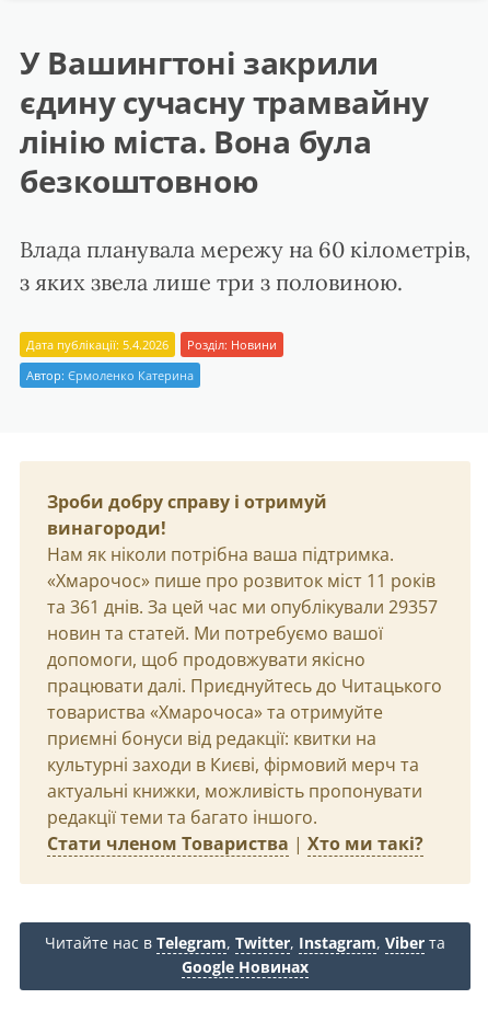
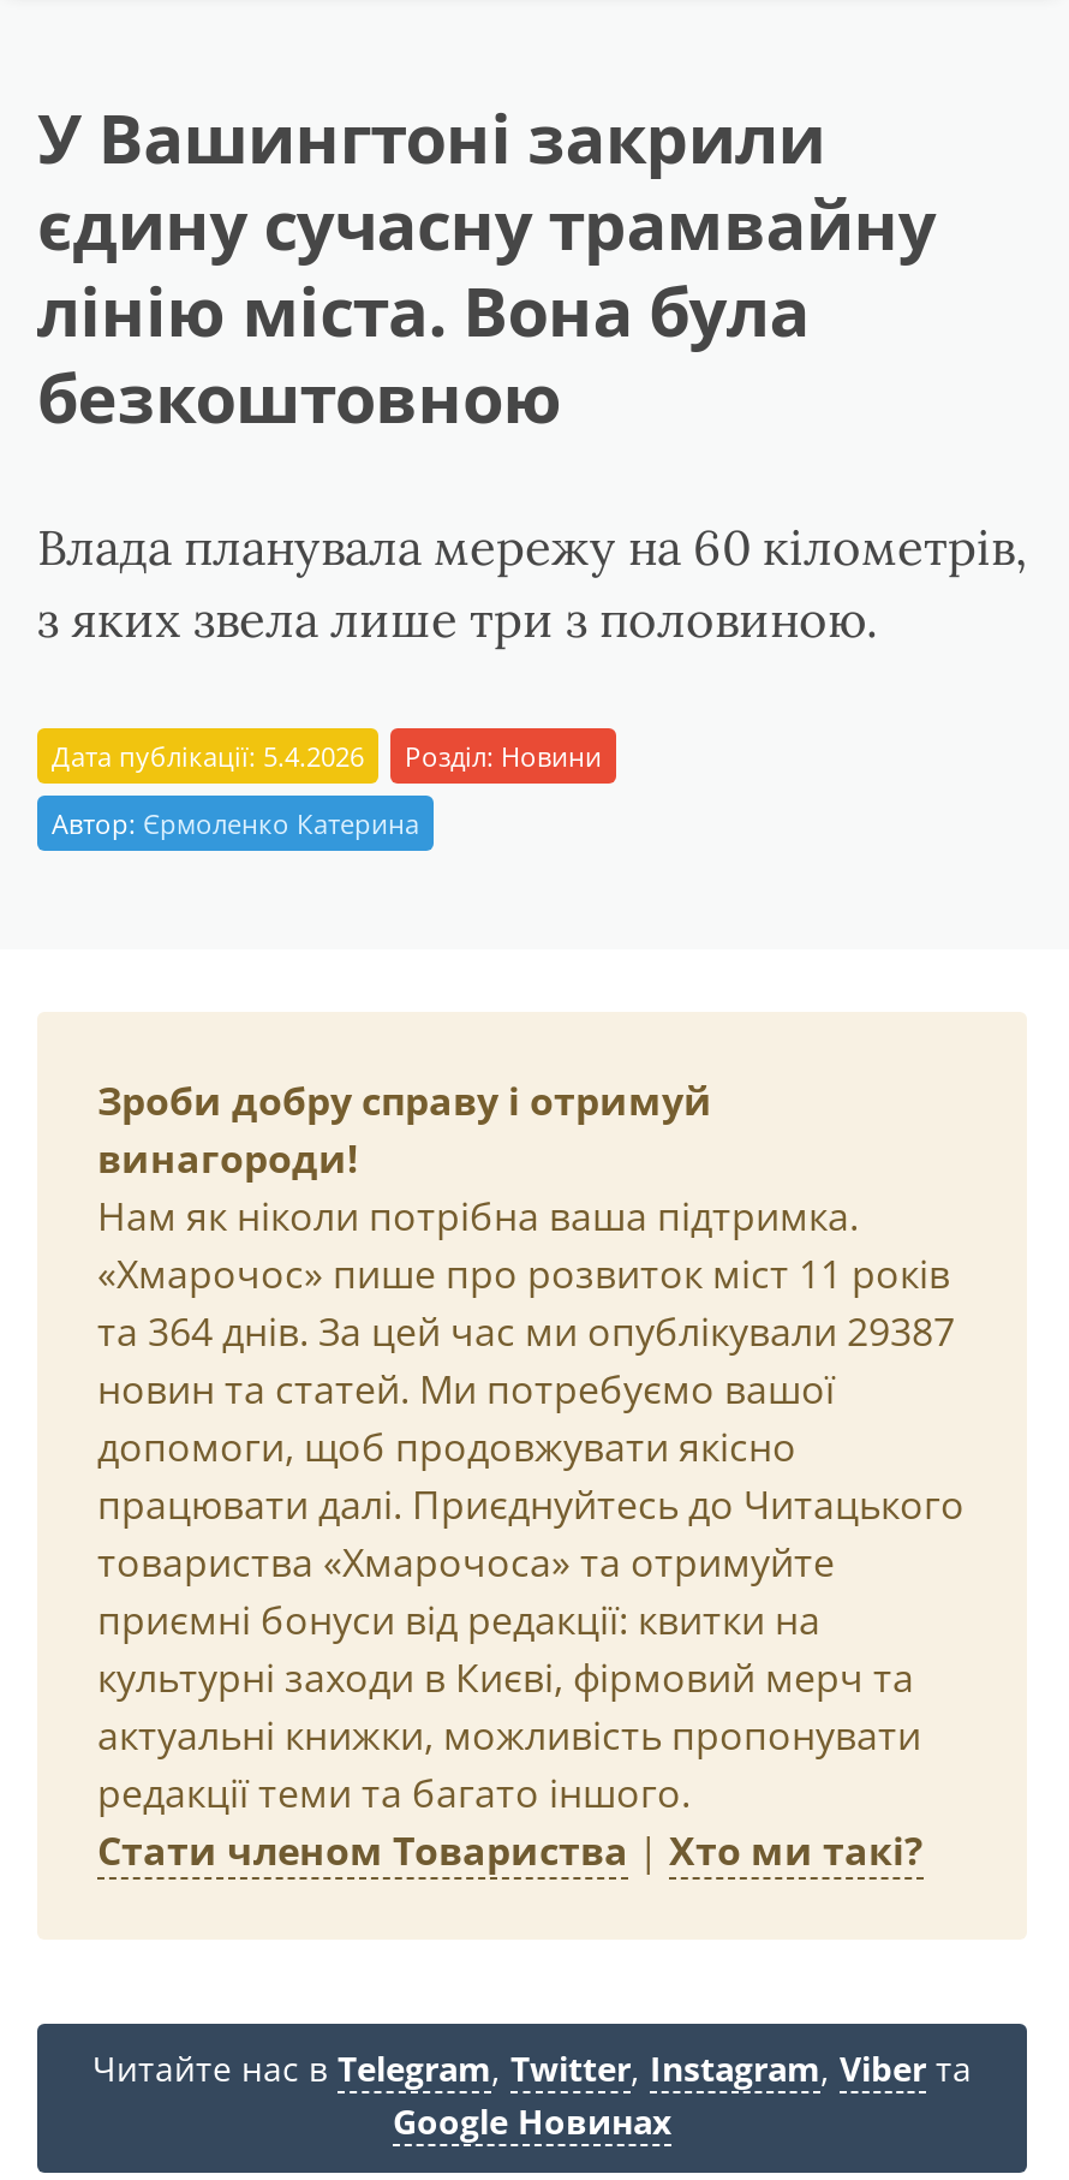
- та 361 днів. За цей час ми опублікували 29357
+ та 364 днів. За цей час ми опублікували 29387
